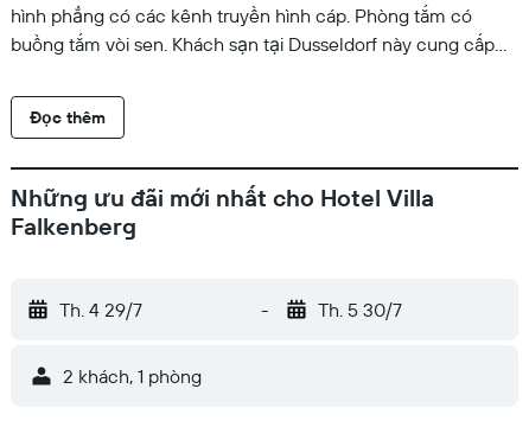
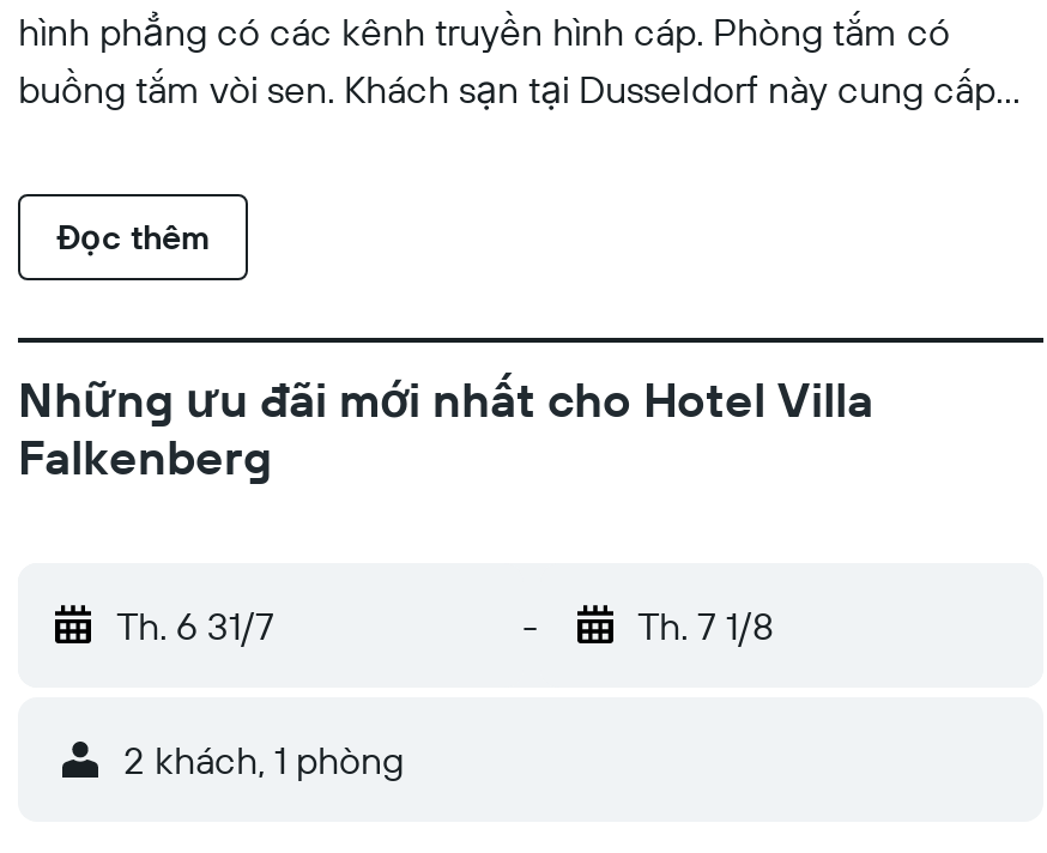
- Th. 4 29/7
+ Th. 6 31/7

- Th. 5 30/7
+ Th. 7 1/8
